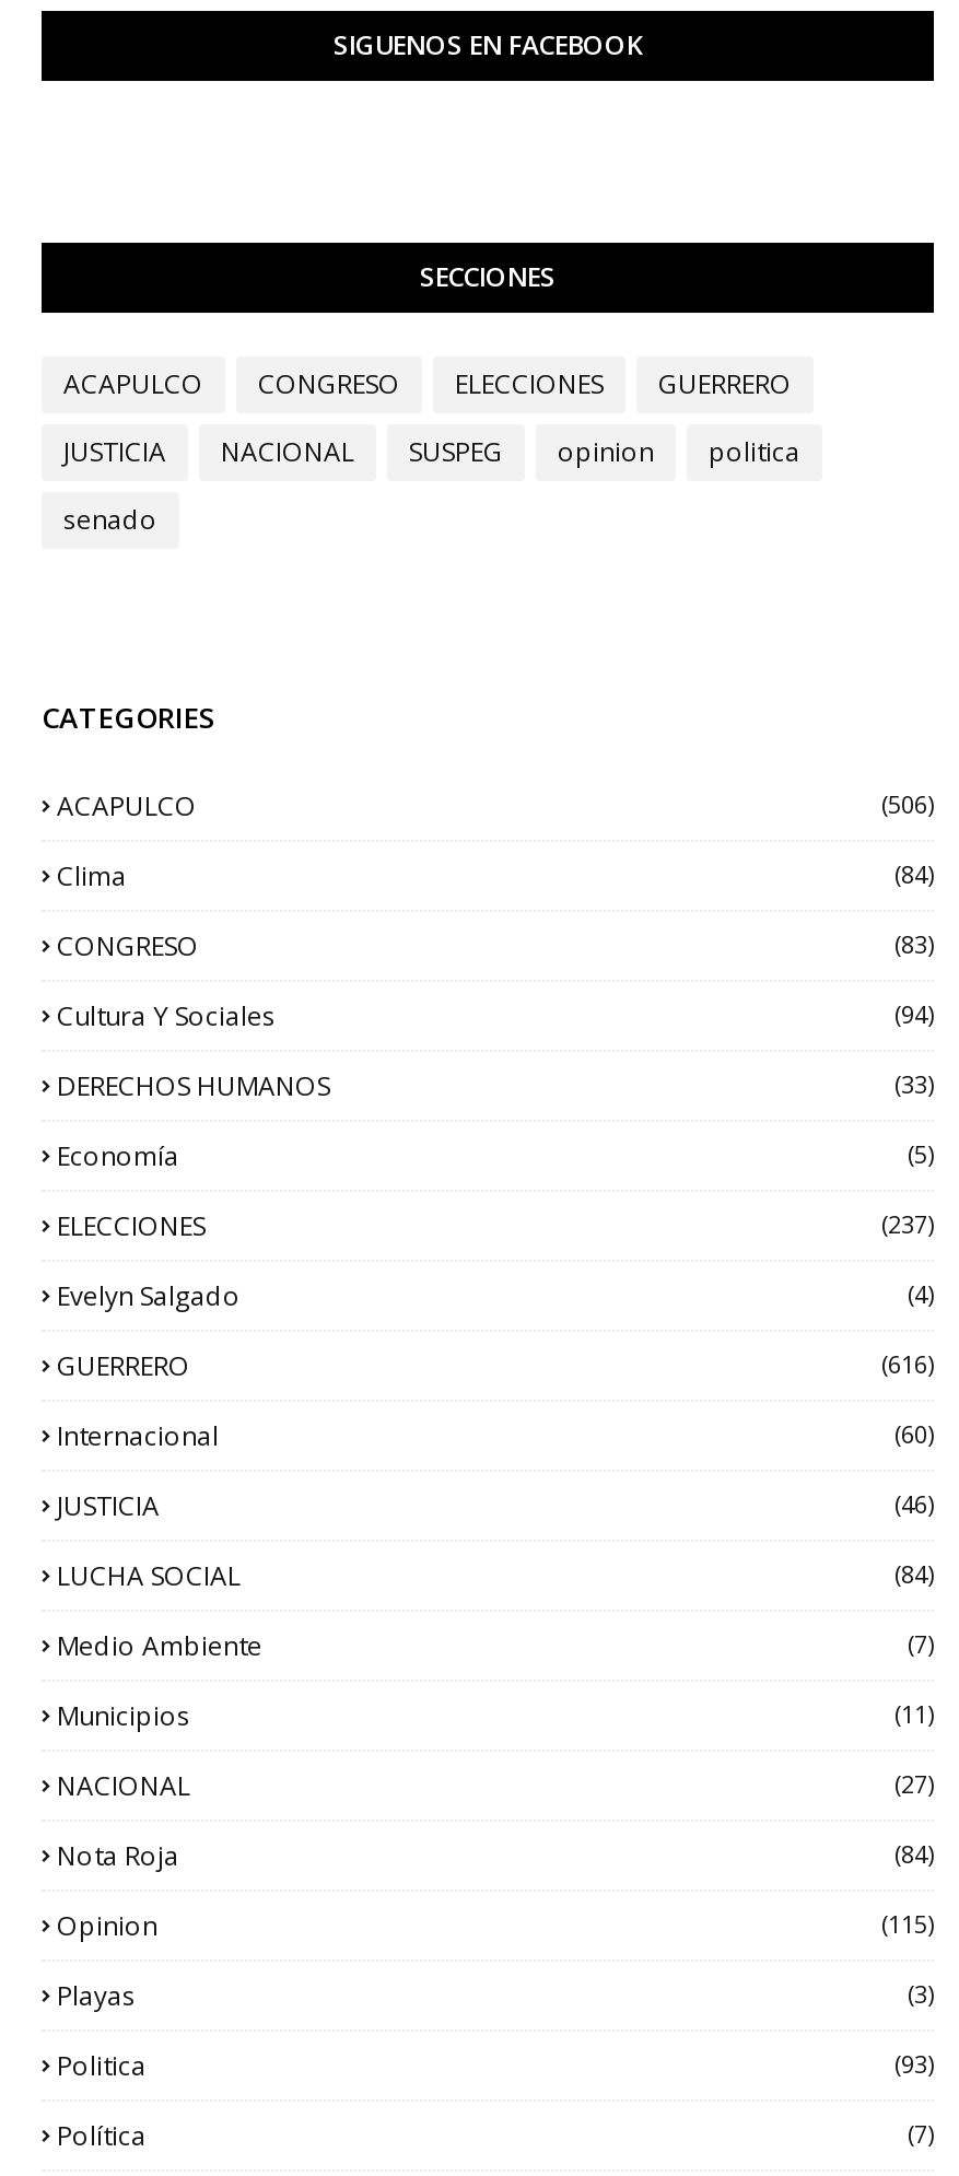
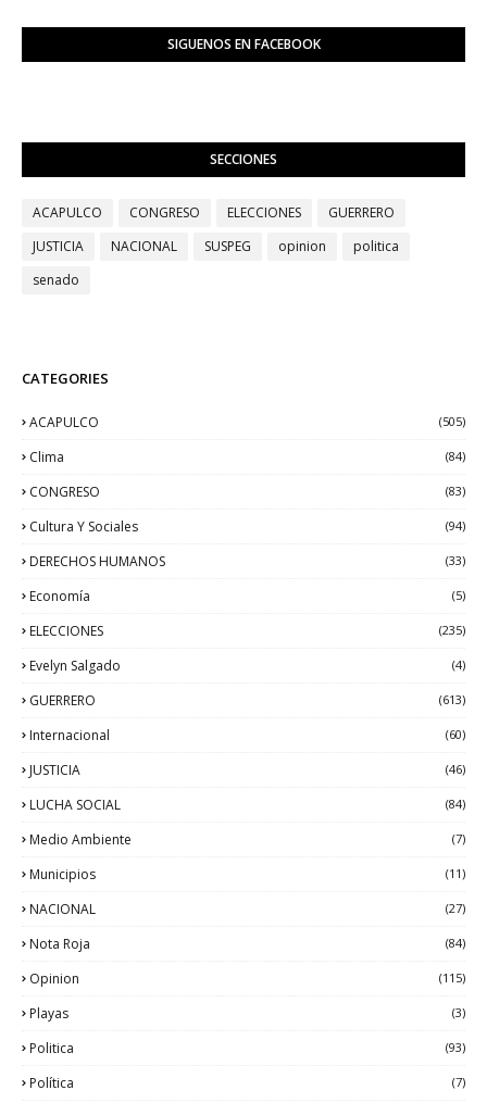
- (506)
+ (505)

- (237)
+ (235)

- (616)
+ (613)
